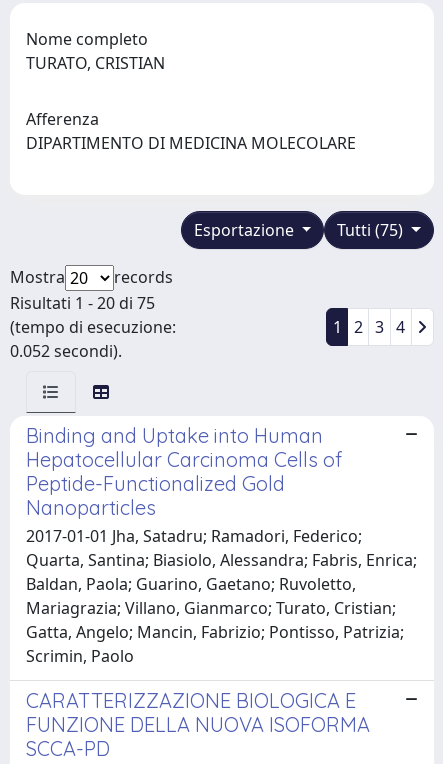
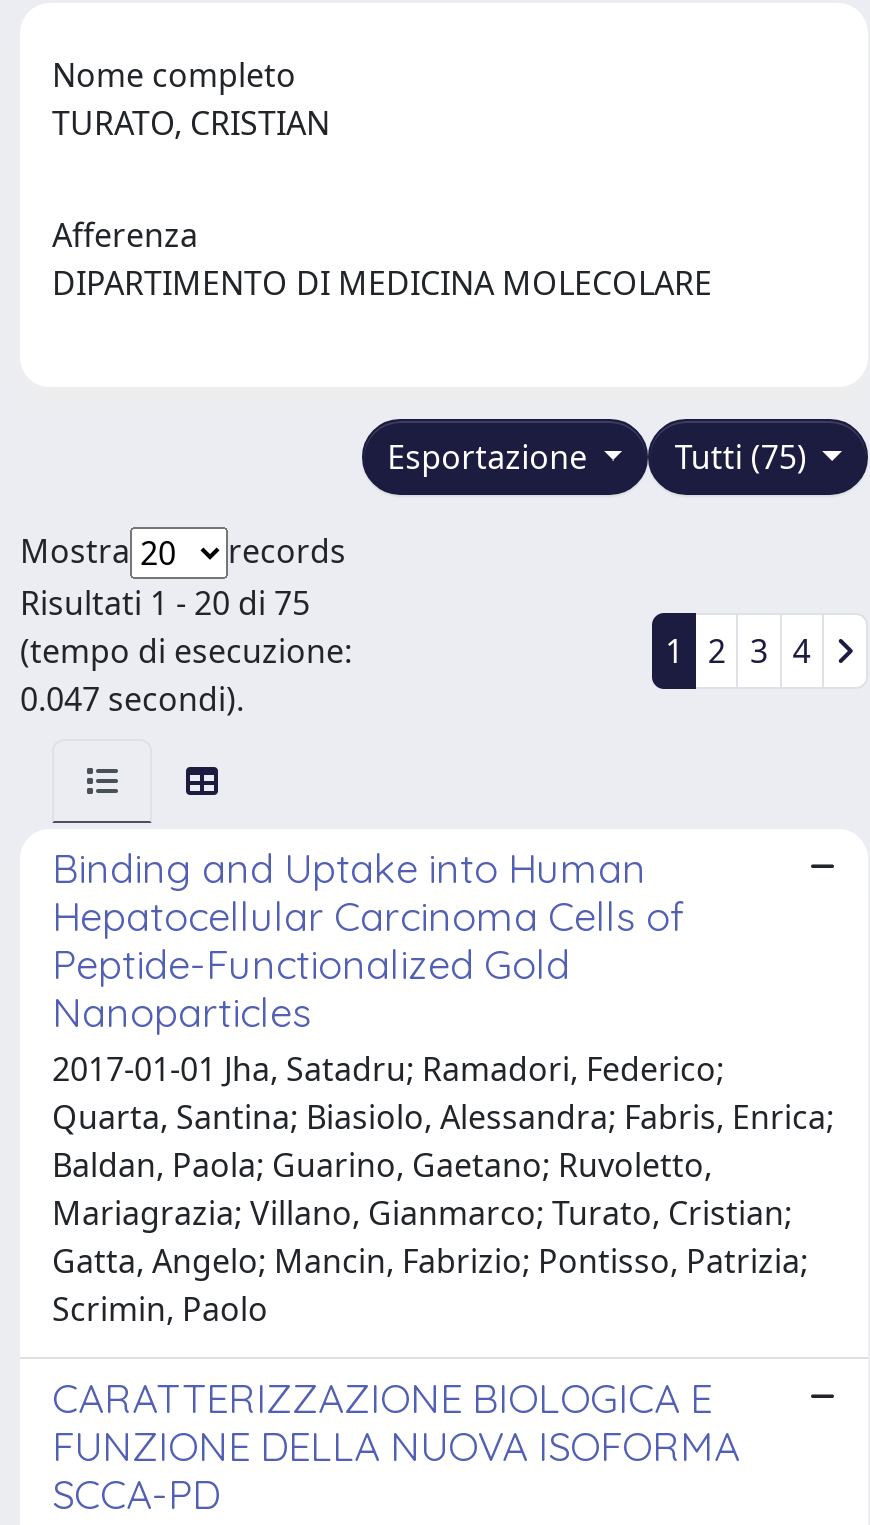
- 0.052 secondi).
+ 0.047 secondi).
